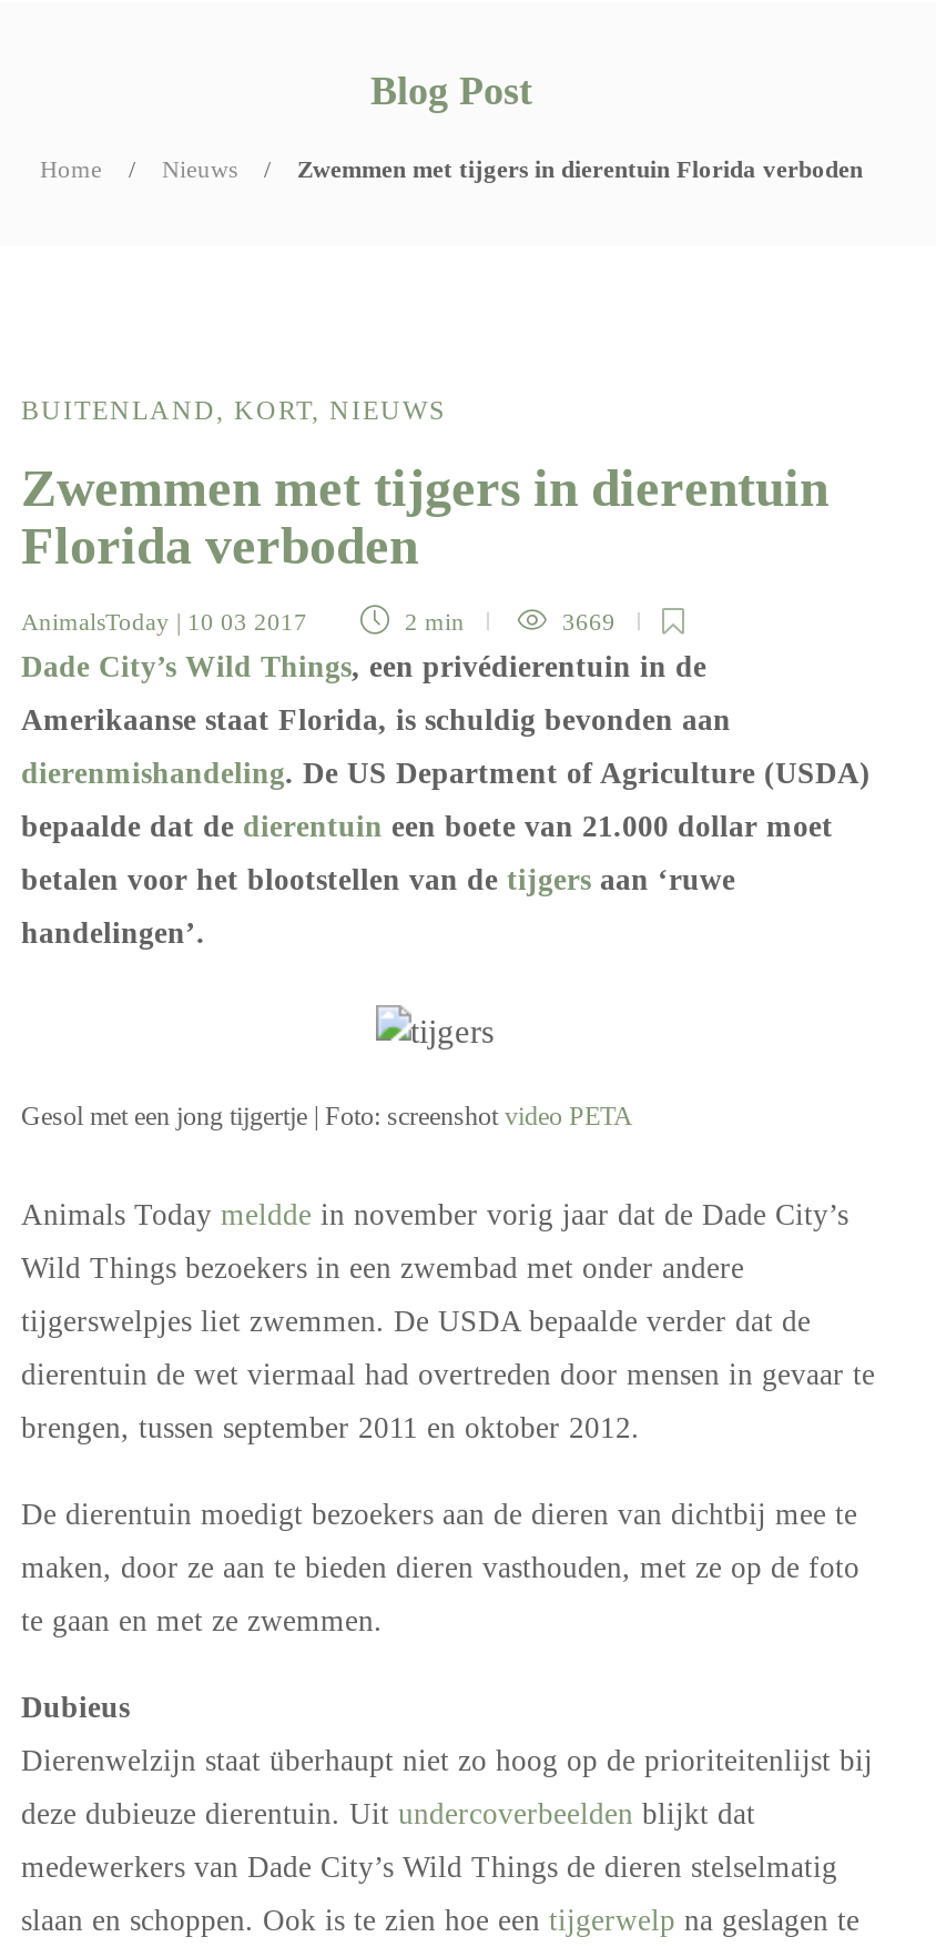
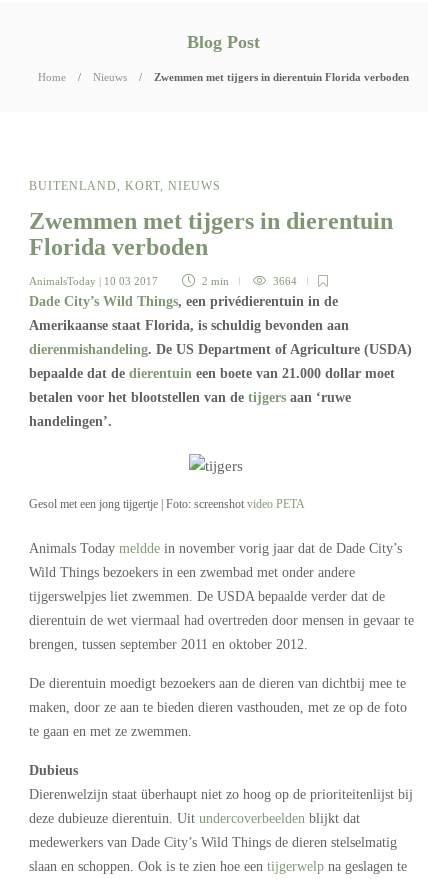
- 3669
+ 3664
